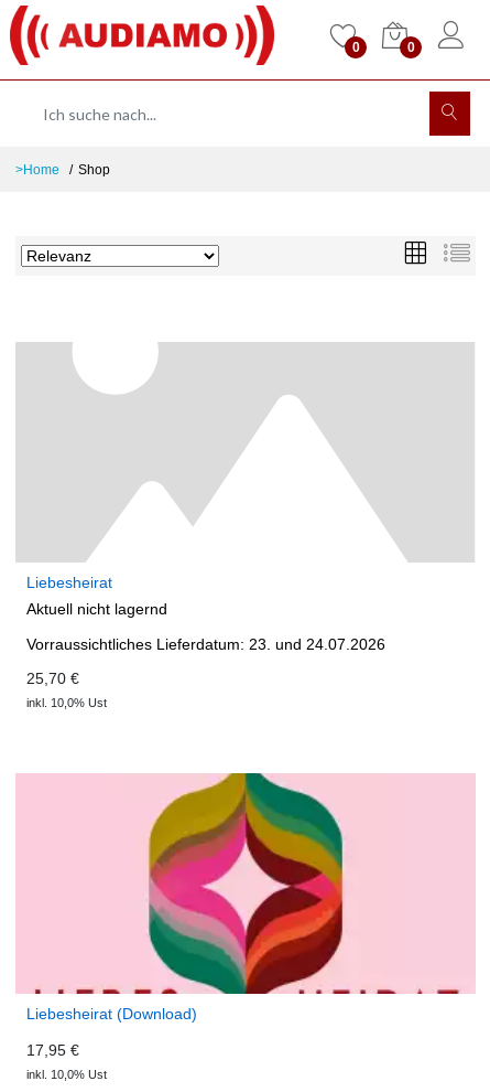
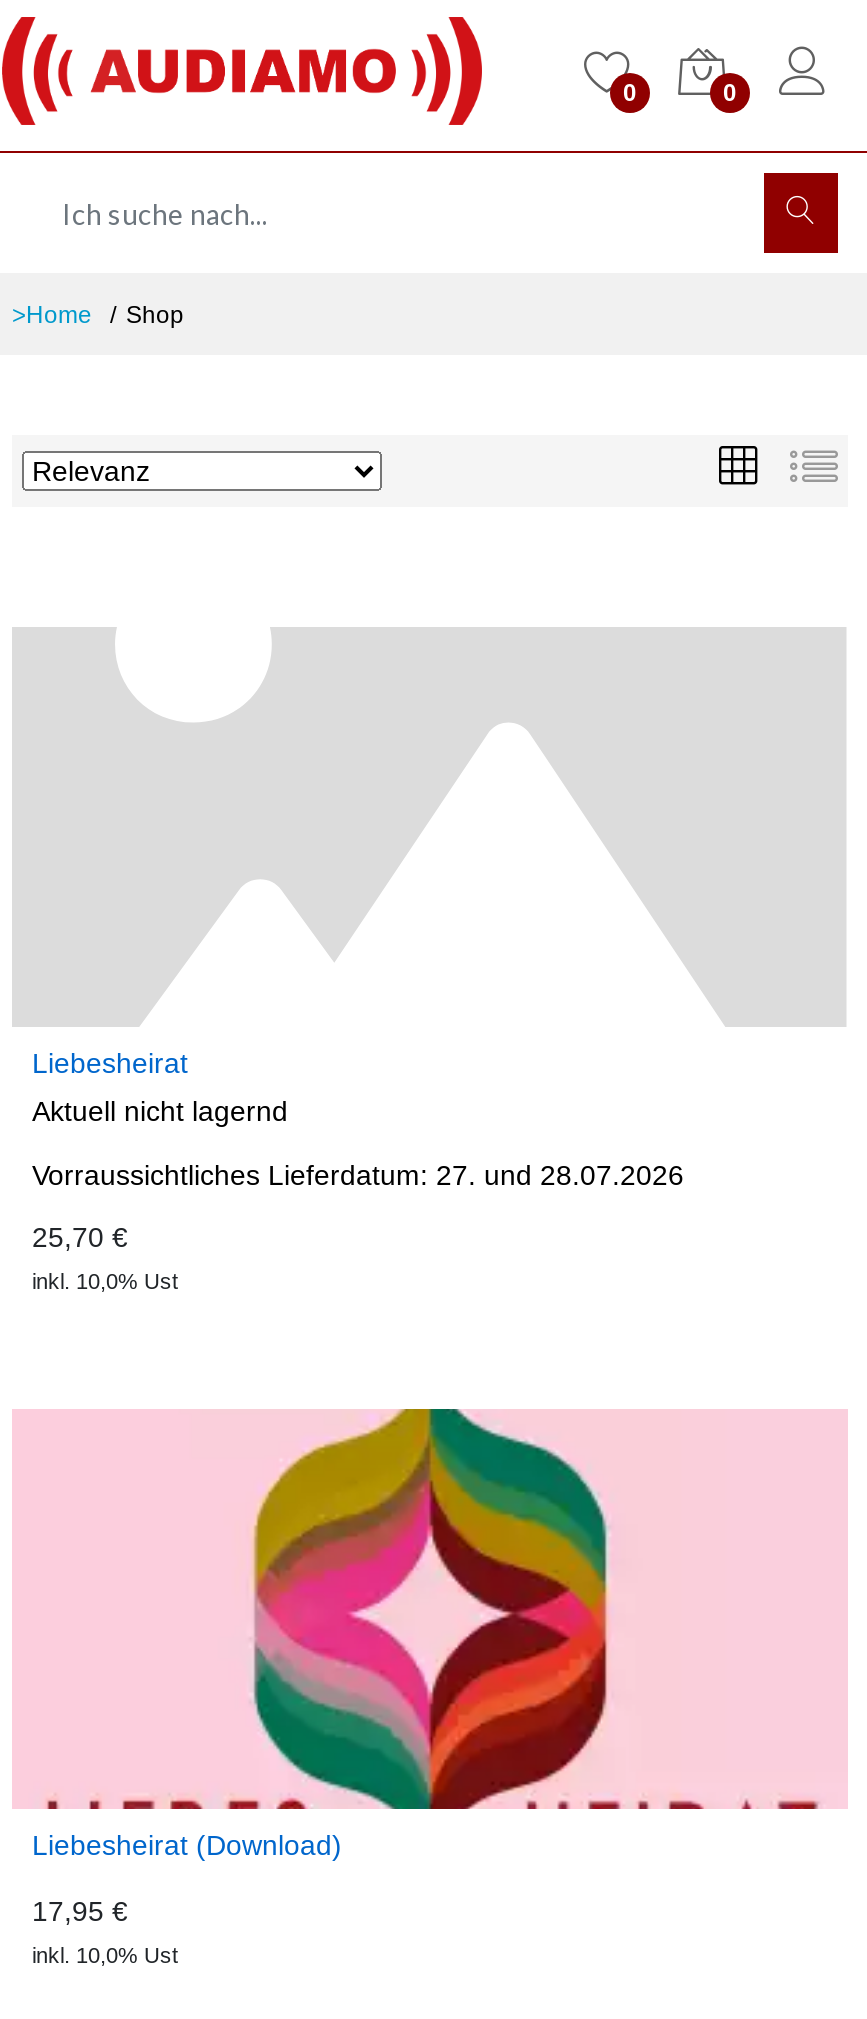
- Vorraussichtliches Lieferdatum: 23. und 24.07.2026
+ Vorraussichtliches Lieferdatum: 27. und 28.07.2026
